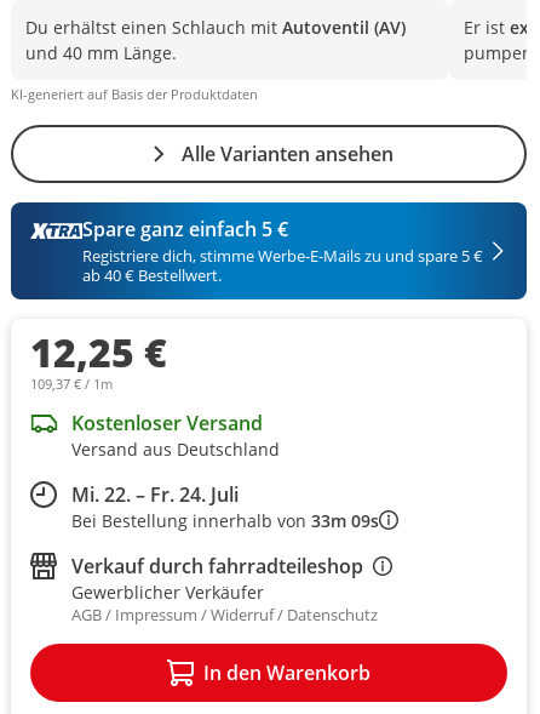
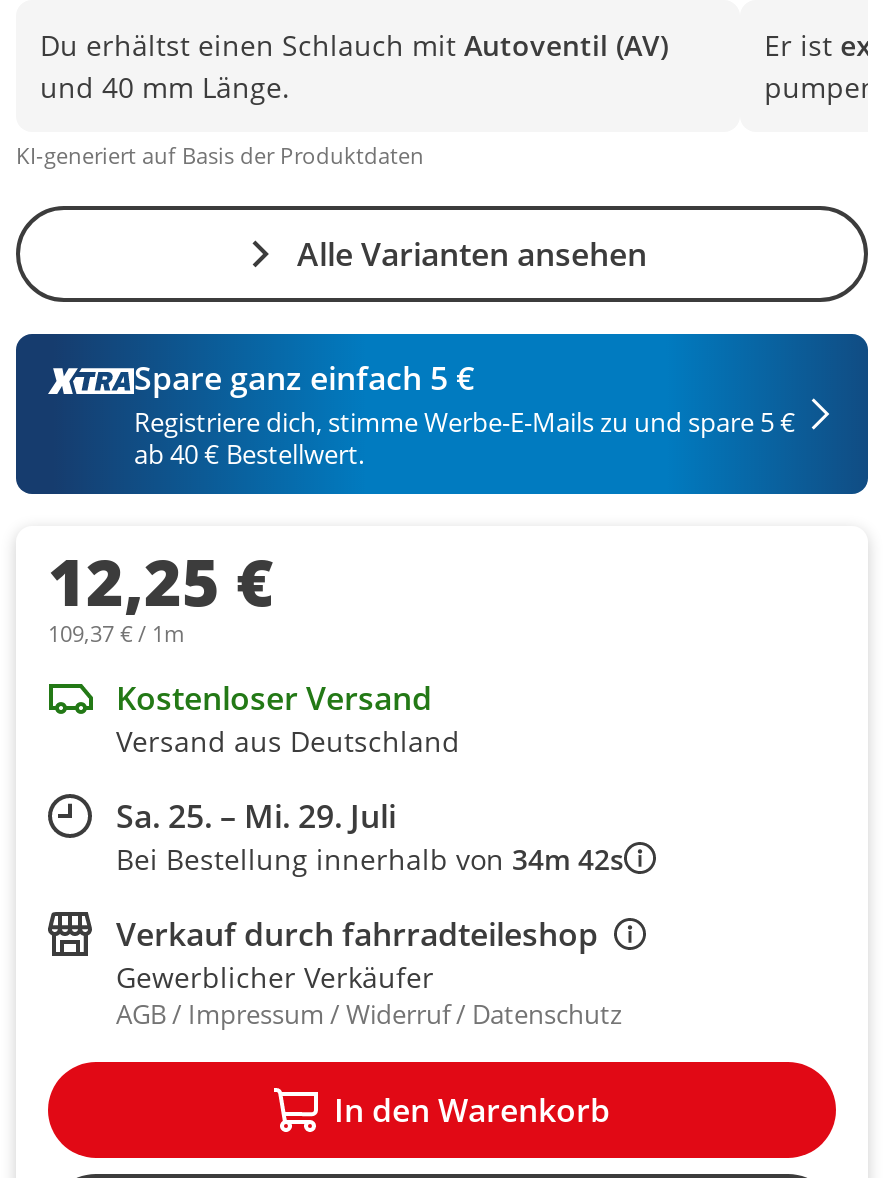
- Mi. 22. – Fr. 24. Juli
+ Sa. 25. – Mi. 29. Juli

- Bei Bestellung innerhalb von 33m 09s
+ Bei Bestellung innerhalb von 34m 42s
